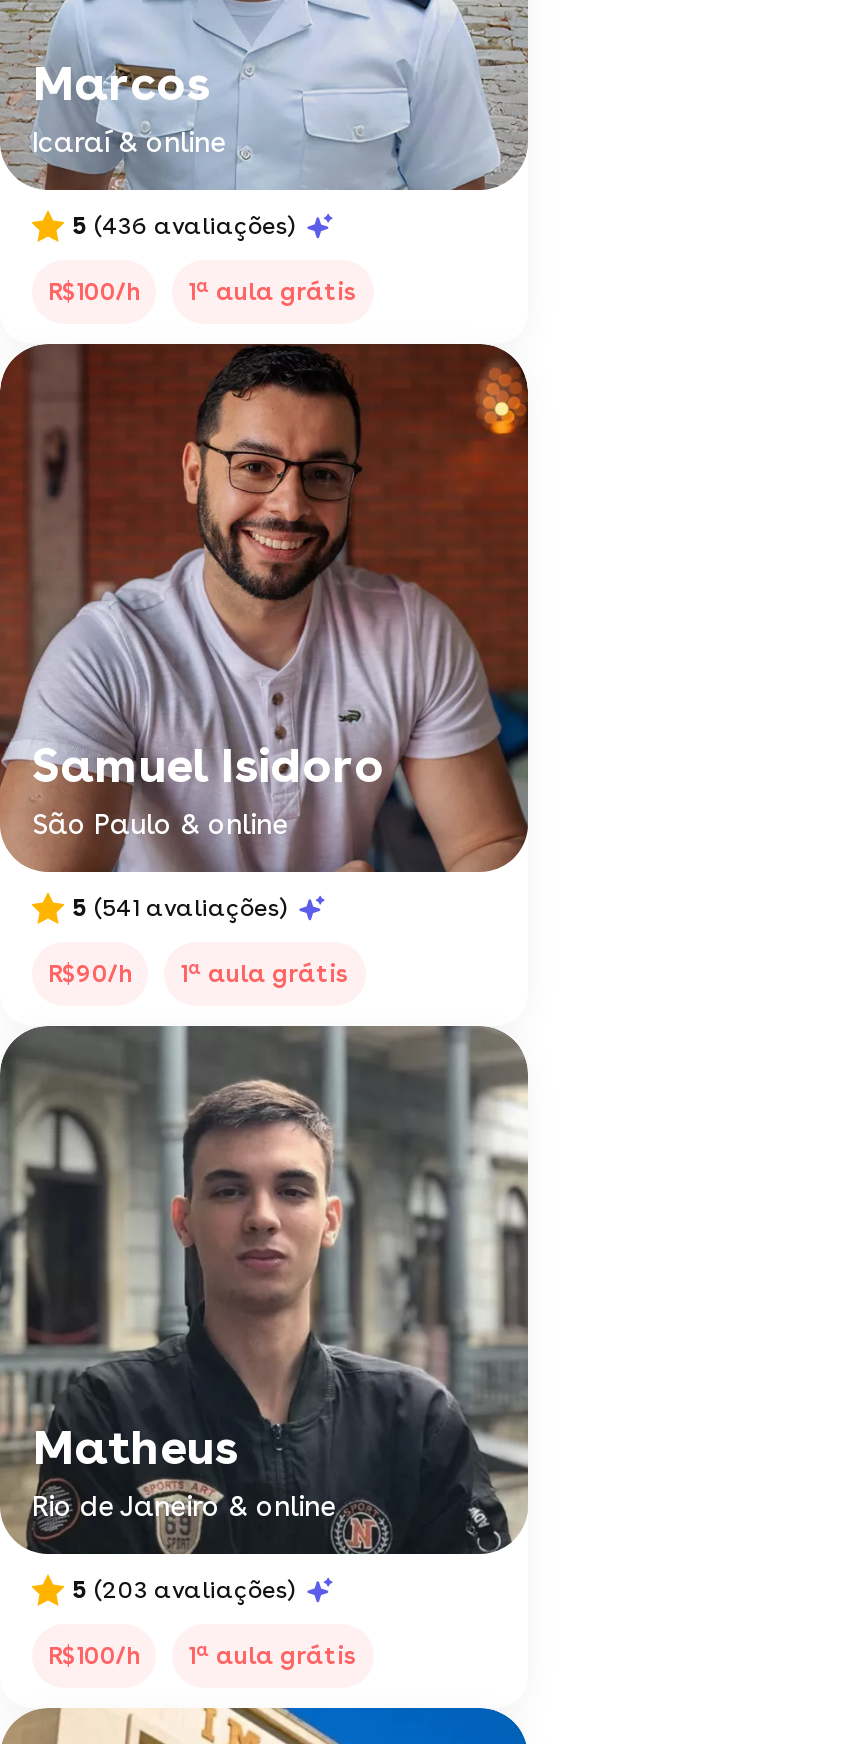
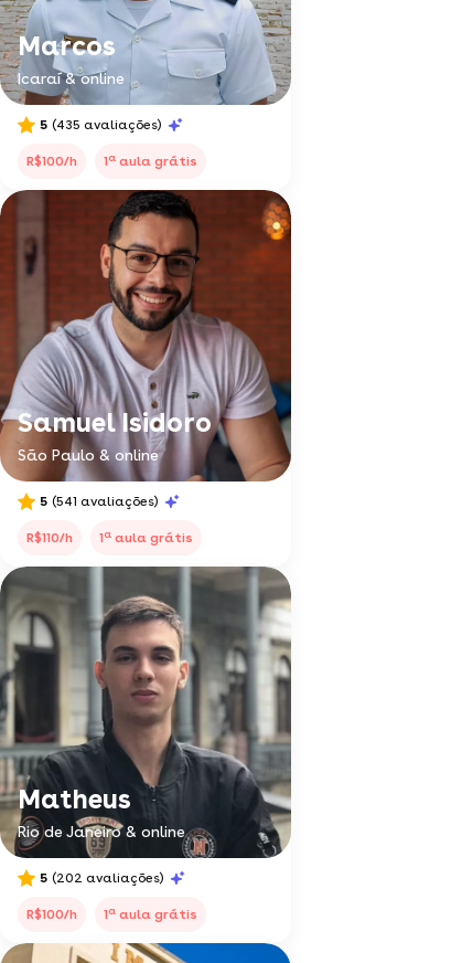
- 5 (436 avaliações)
+ 5 (435 avaliações)

- R$90/h 1a aula grátis
+ R$110/h 1a aula grátis

- 5 (203 avaliações)
+ 5 (202 avaliações)
